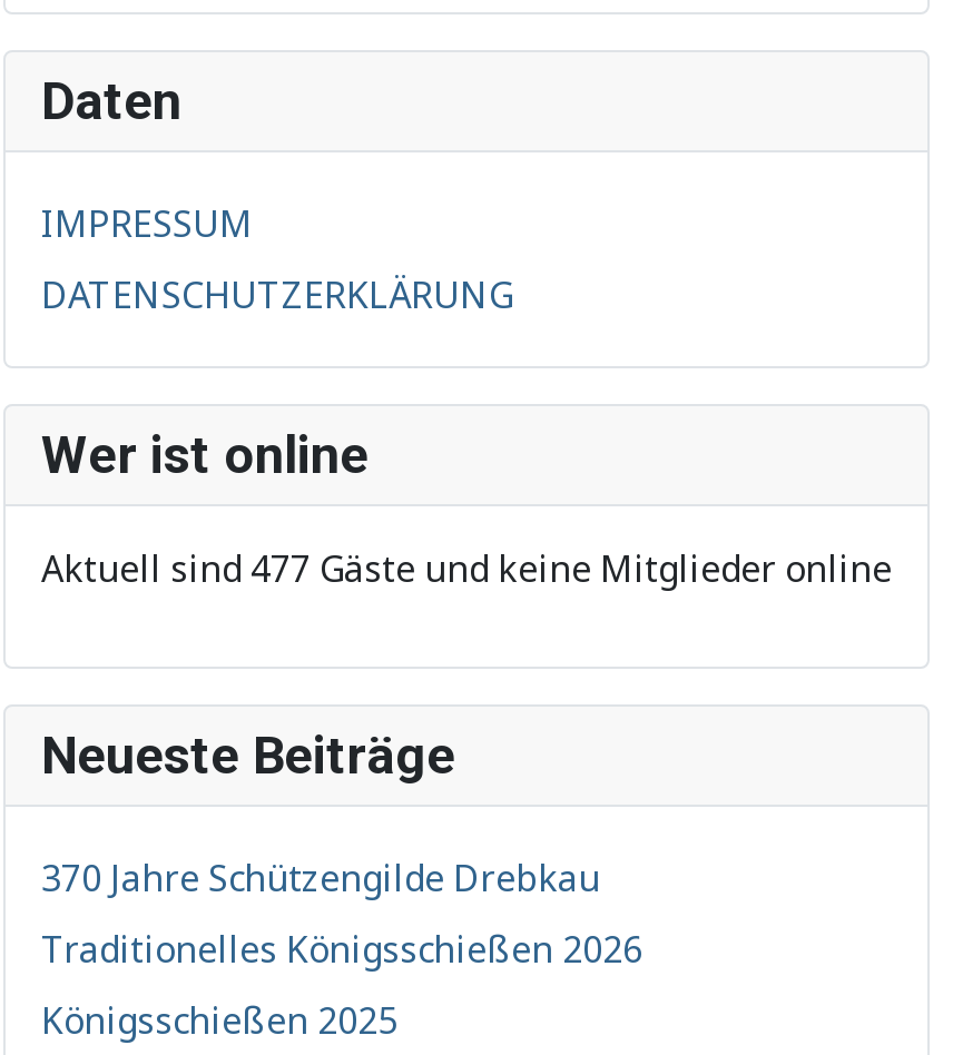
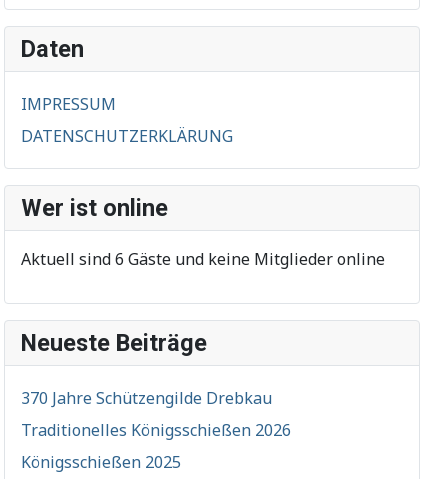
- Aktuell sind 477 Gäste und keine Mitglieder online
+ Aktuell sind 6 Gäste und keine Mitglieder online
